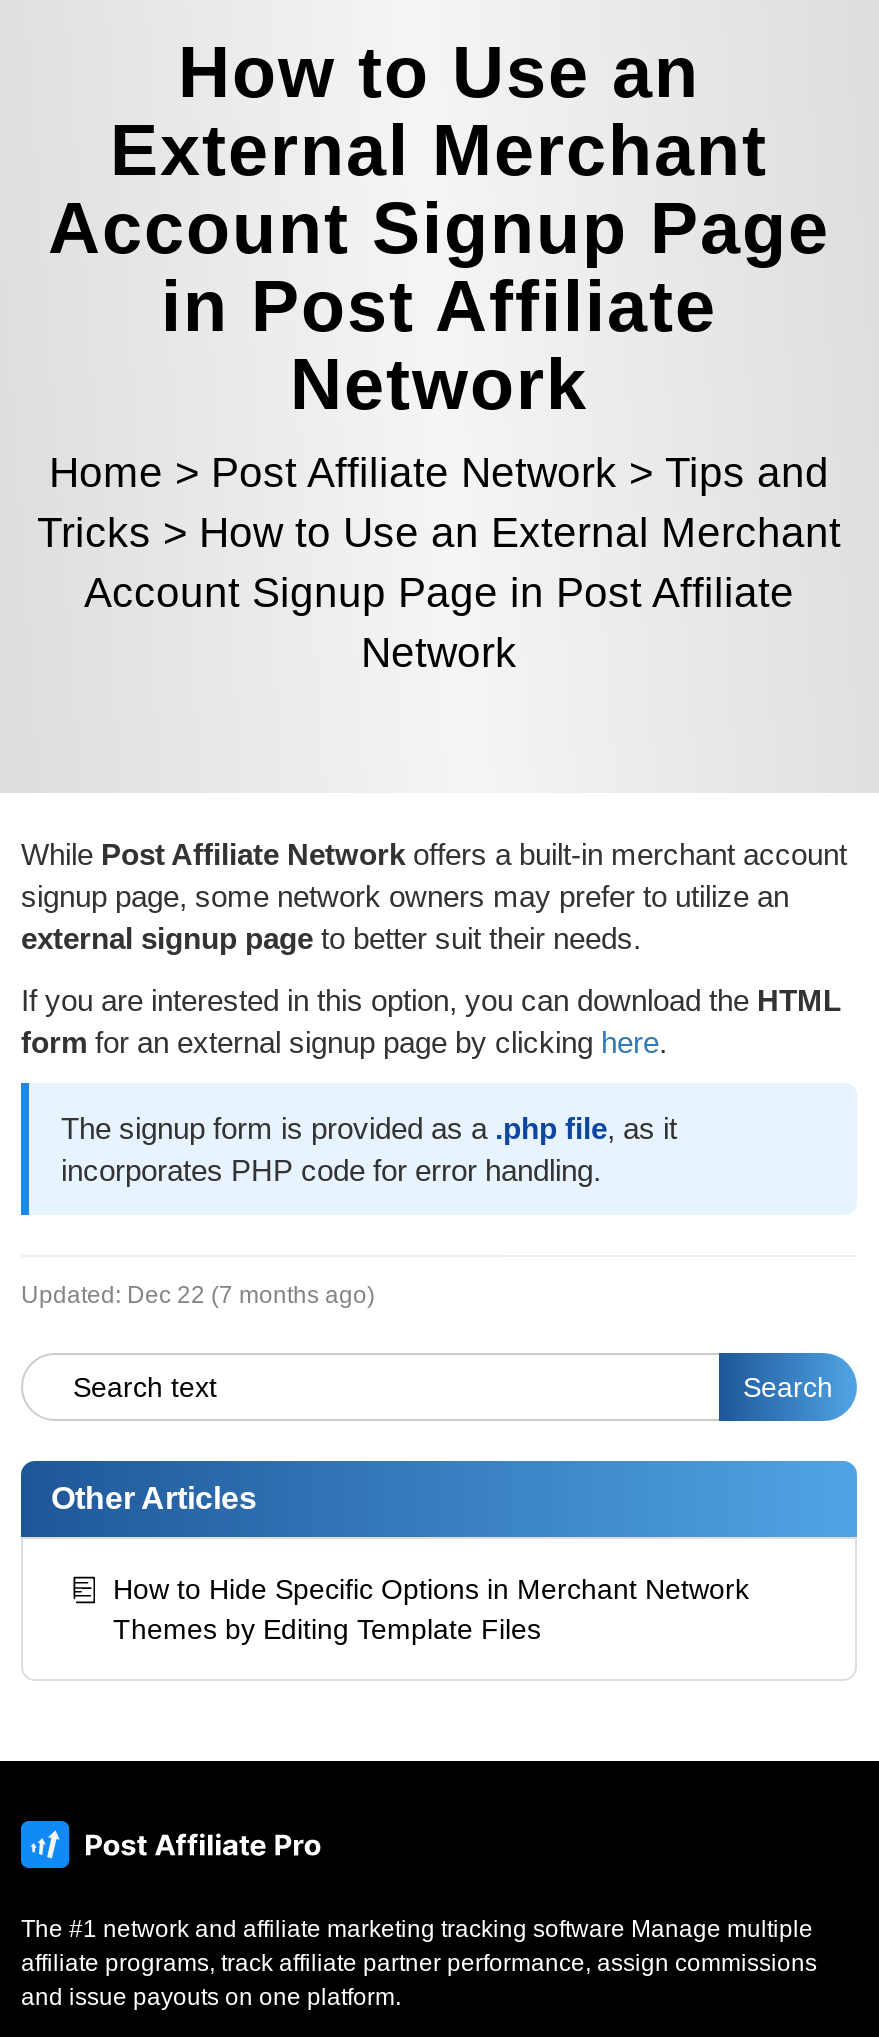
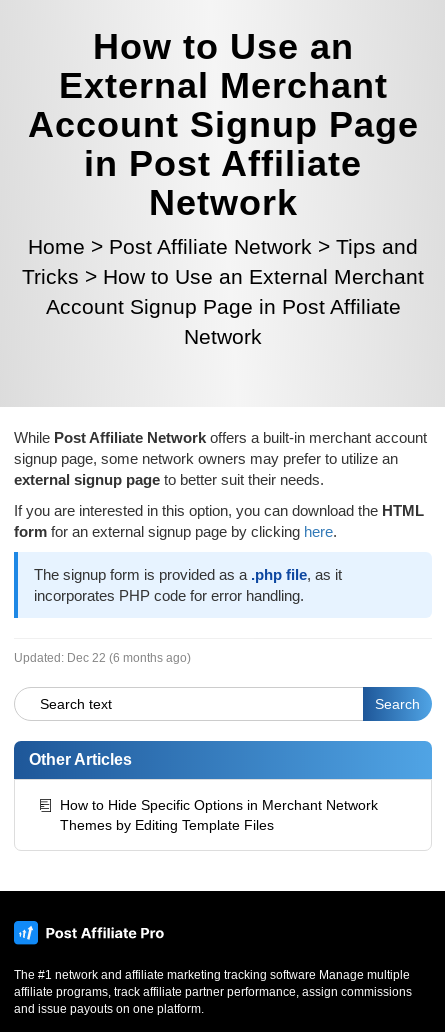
- Updated: Dec 22 (7 months ago)
+ Updated: Dec 22 (6 months ago)
